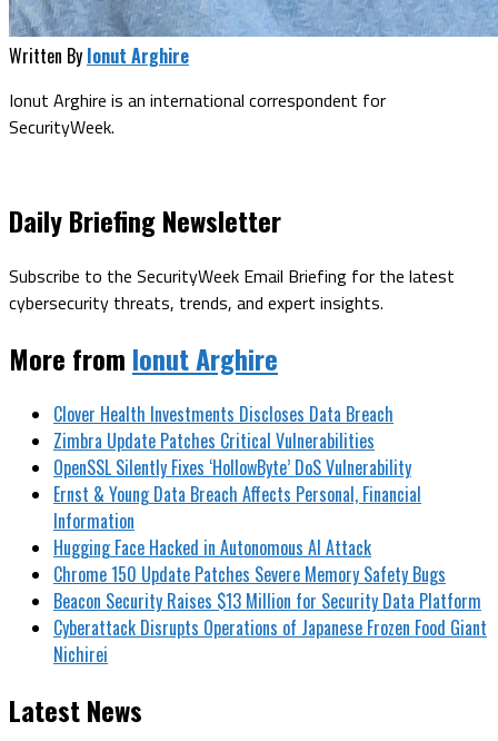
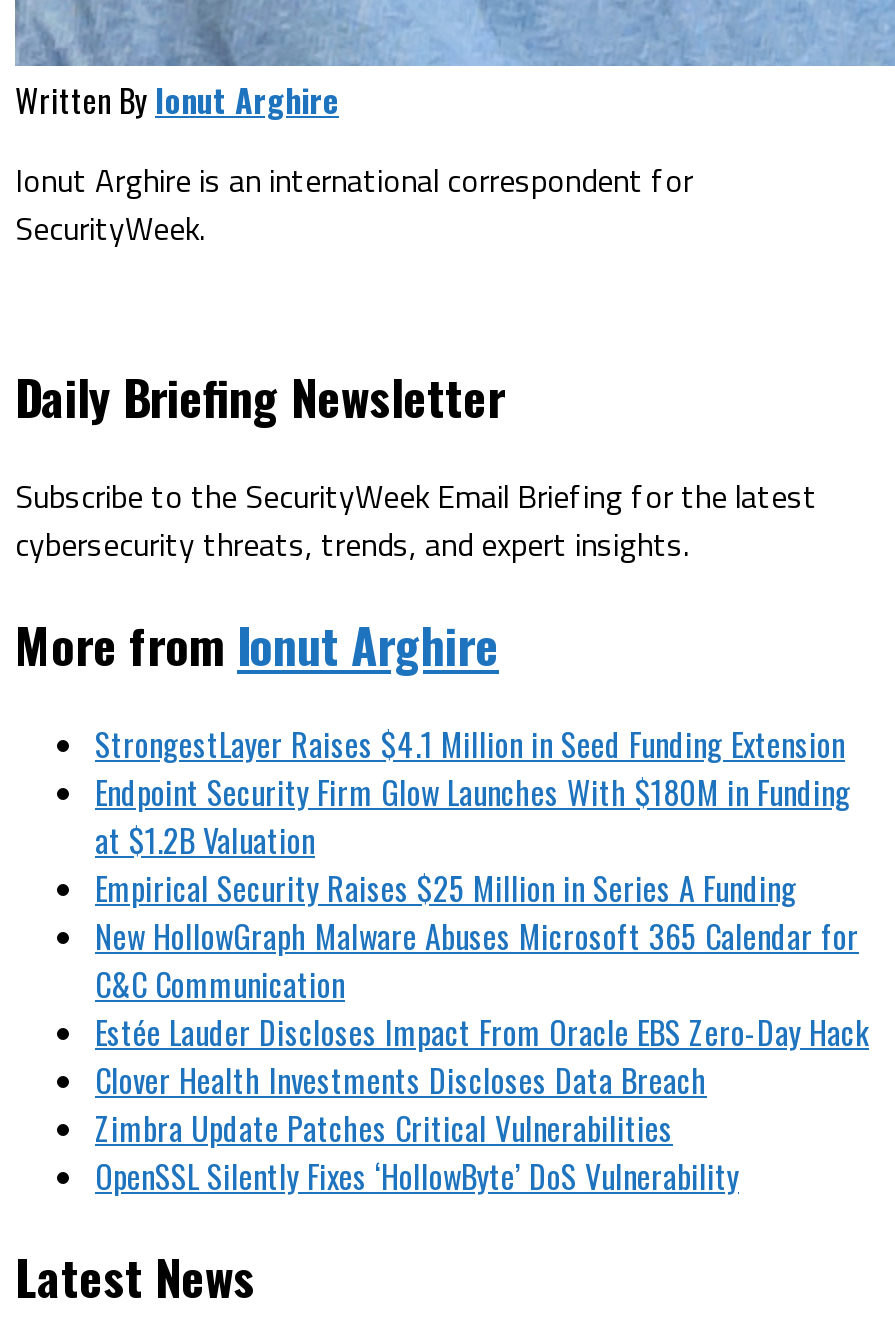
+ StrongestLayer Raises $4.1 Million in Seed Funding Extension
+ Endpoint Security Firm Glow Launches With $180M in Funding
+ at $1.2B Valuation
+ Empirical Security Raises $25 Million in Series A Funding
+ New HollowGraph Malware Abuses Microsoft 365 Calendar for
+ C&C Communication
+ Estée Lauder Discloses Impact From Oracle EBS Zero-Day Hack

moved down: Clover Health Investments Discloses Data Breach | Zimbra Update Patches Critical Vulnerabilities | OpenSSL Silently Fixes ‘HollowByte’ DoS Vulnerability

- Ernst & Young Data Breach Affects Personal, Financial
- Information
- Hugging Face Hacked in Autonomous AI Attack
- Chrome 150 Update Patches Severe Memory Safety Bugs
- Beacon Security Raises $13 Million for Security Data Platform
- Cyberattack Disrupts Operations of Japanese Frozen Food Giant
- Nichirei
